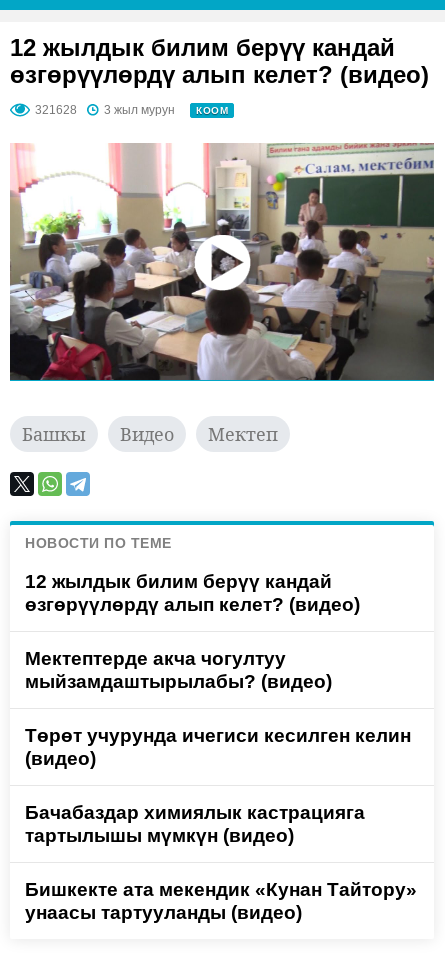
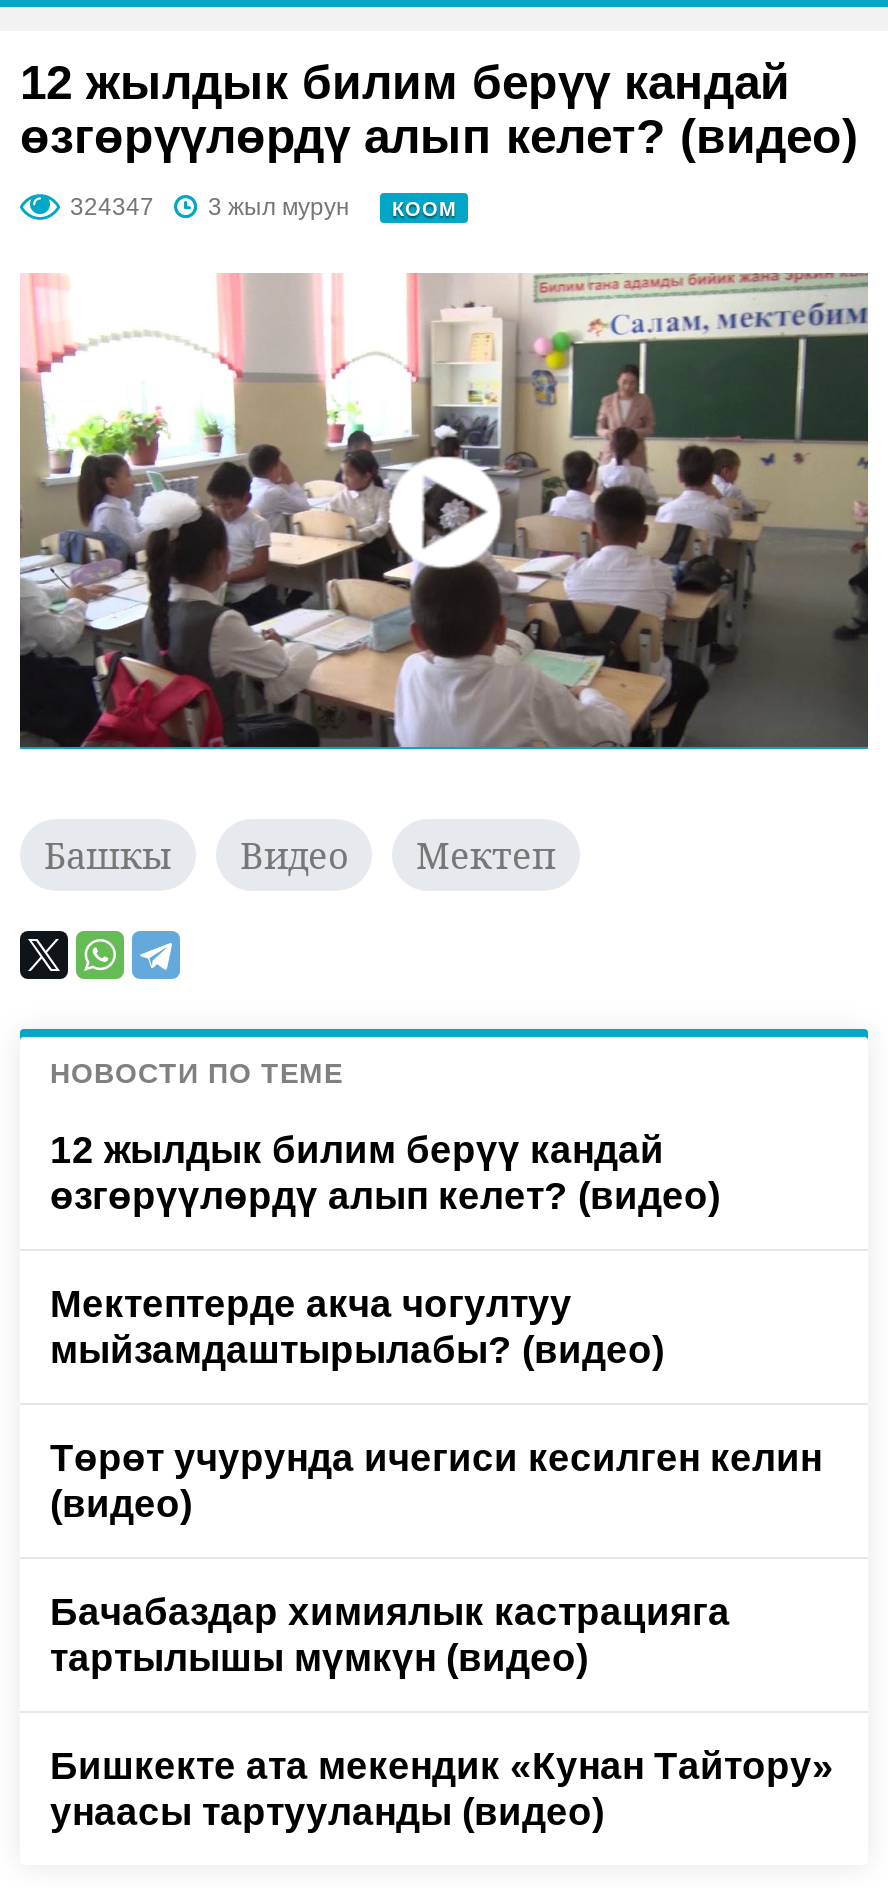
- 321628 3 жыл мурун КООМ
+ 324347 3 жыл мурун КООМ
